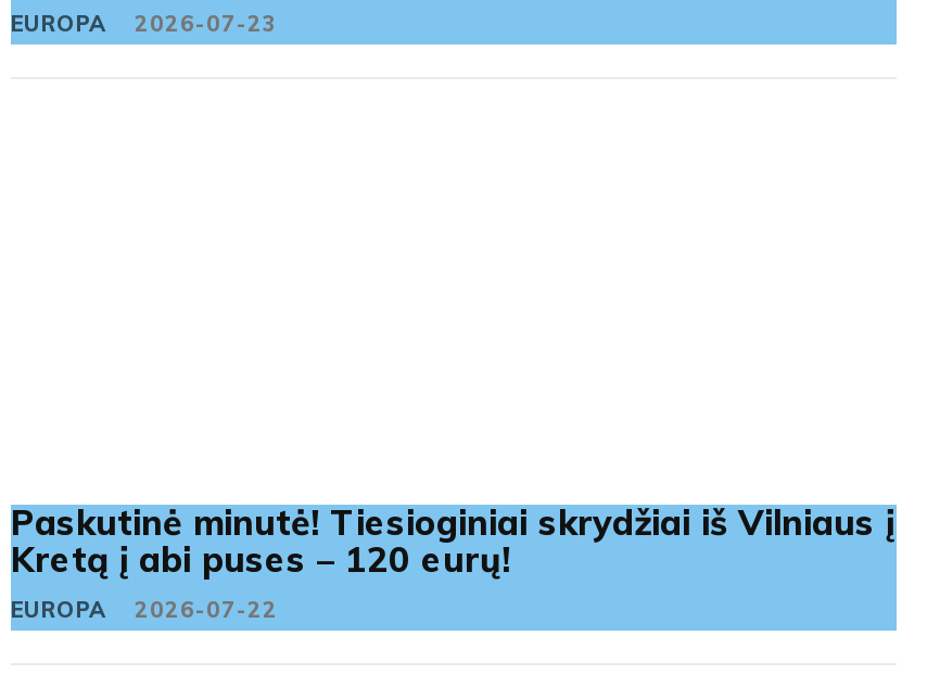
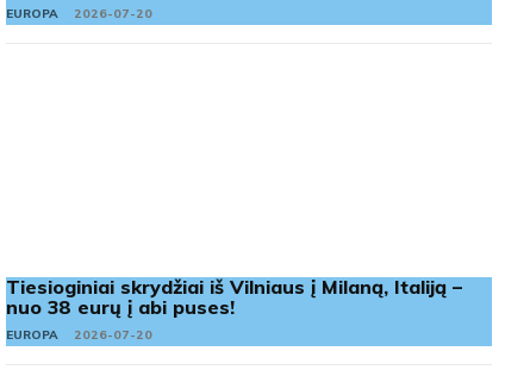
- EUROPA 2026-07-23
+ EUROPA 2026-07-20

- Paskutinė minutė! Tiesioginiai skrydžiai iš Vilniaus į
- Kretą į abi puses – 120 eurų!
+ Tiesioginiai skrydžiai iš Vilniaus į Milaną, Italiją –
+ nuo 38 eurų į abi puses!

- EUROPA 2026-07-22
+ EUROPA 2026-07-20
